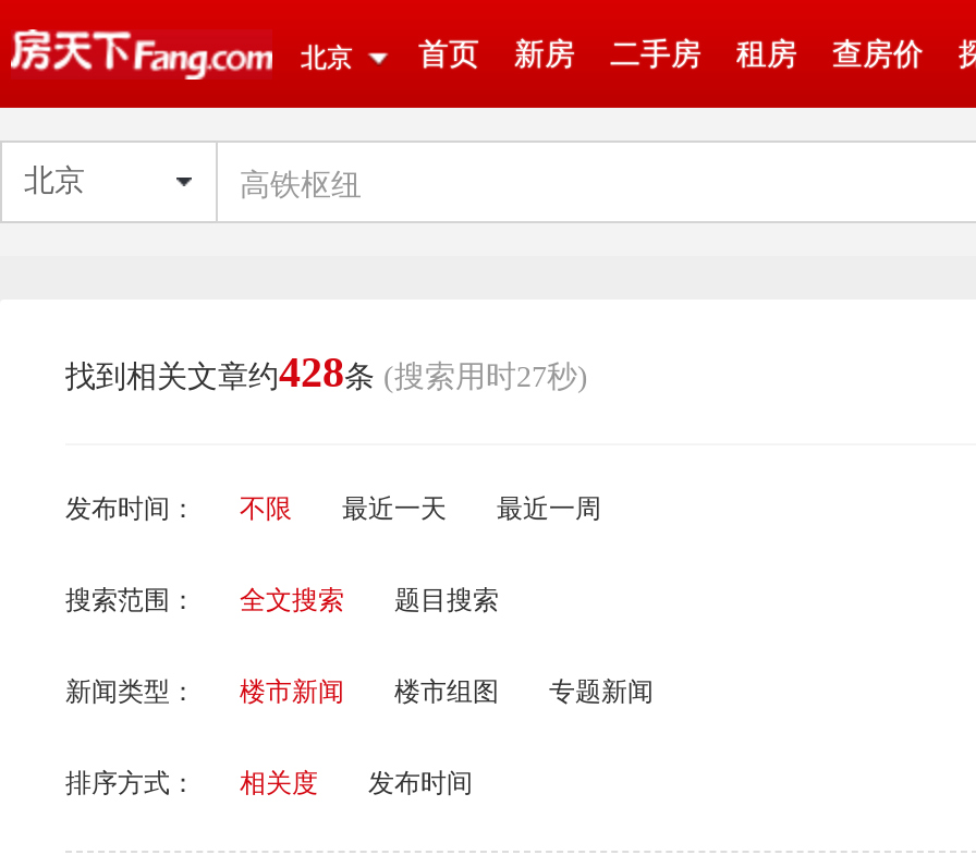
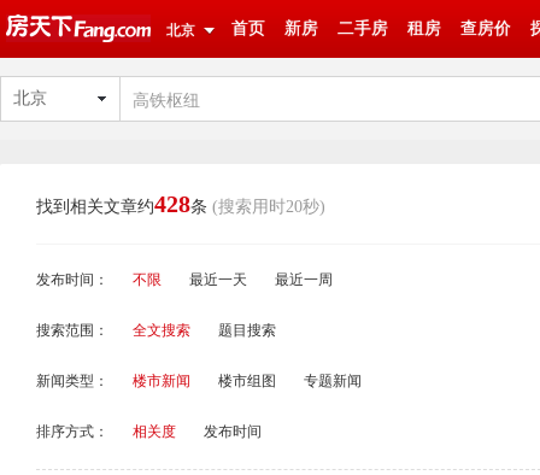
- 找到相关文章约428条(搜索用时27秒)
+ 找到相关文章约428条(搜索用时20秒)
